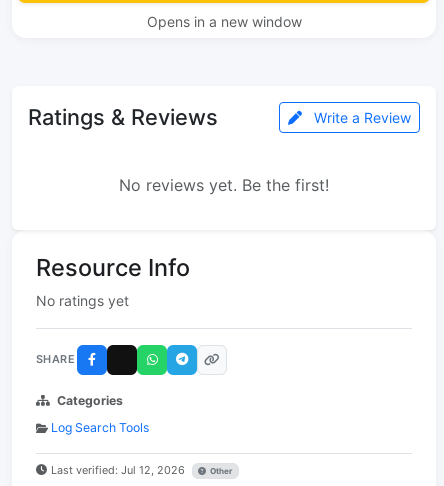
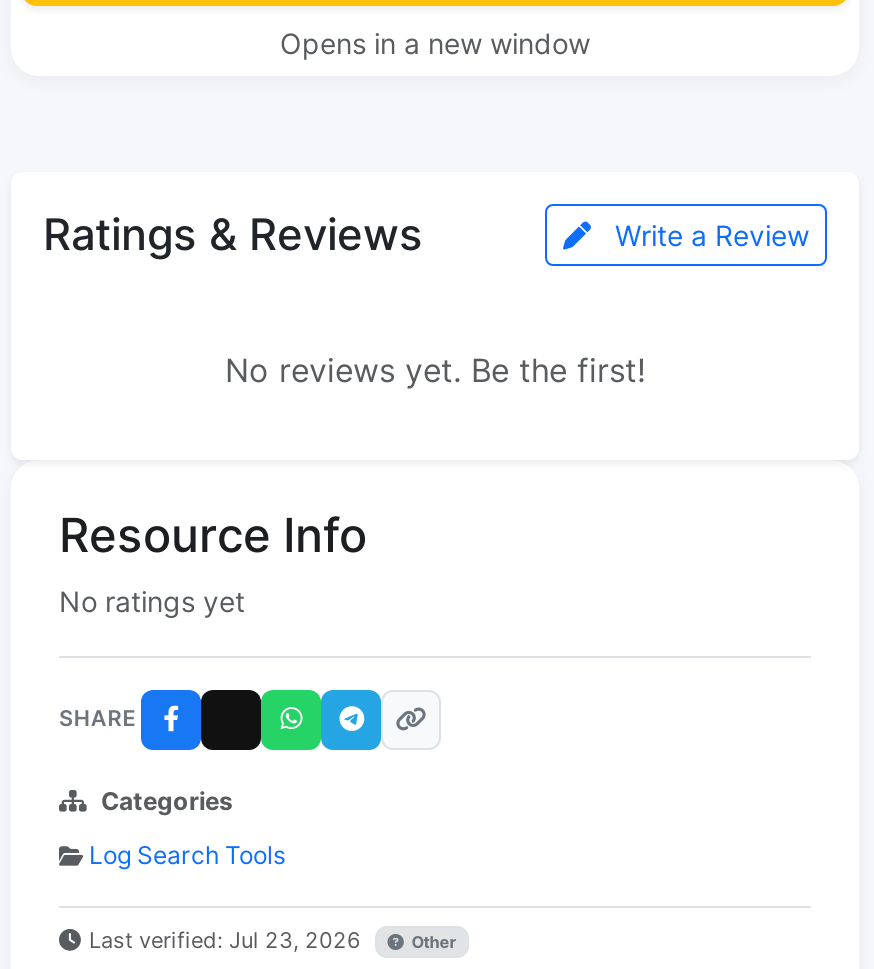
- Last verified: Jul 12, 2026
+ Last verified: Jul 23, 2026
